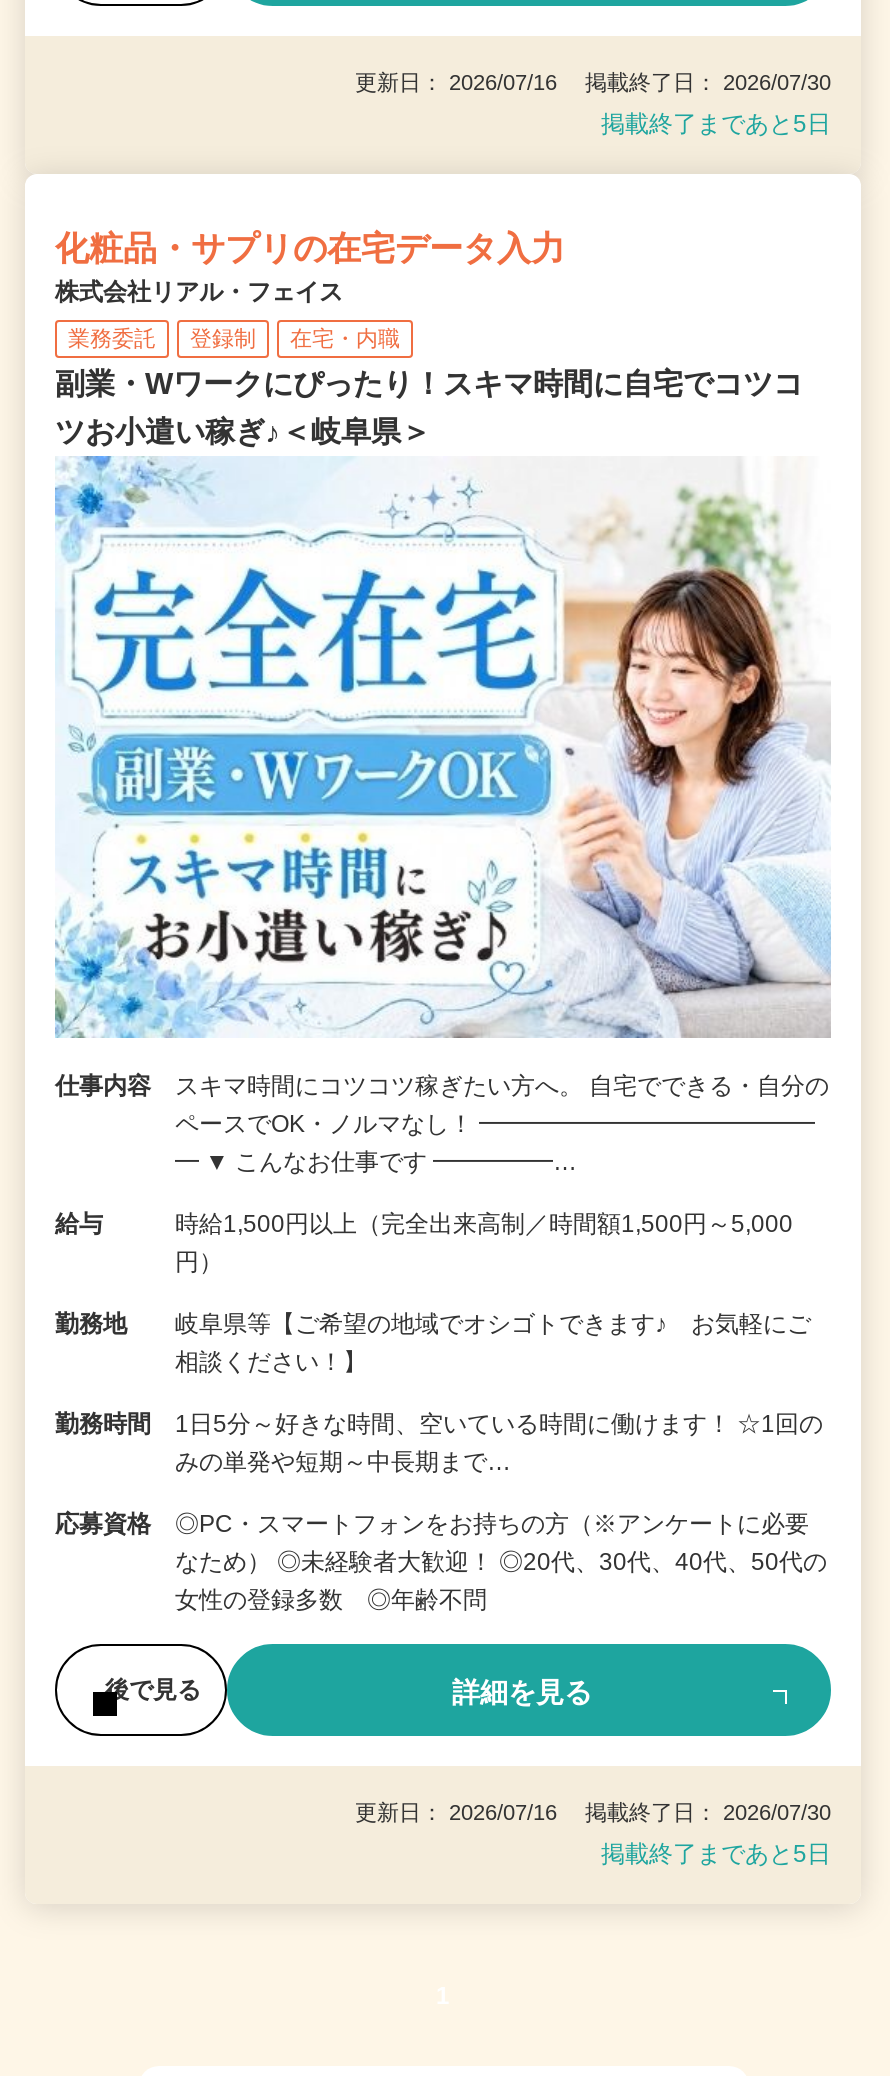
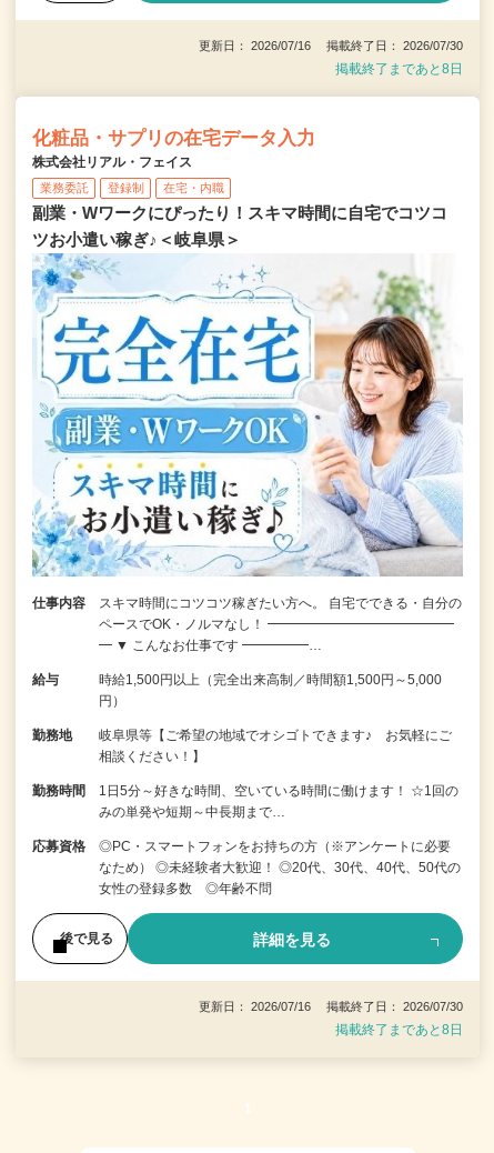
- 掲載終了まであと5日
+ 掲載終了まであと8日

- 掲載終了まであと5日
+ 掲載終了まであと8日
